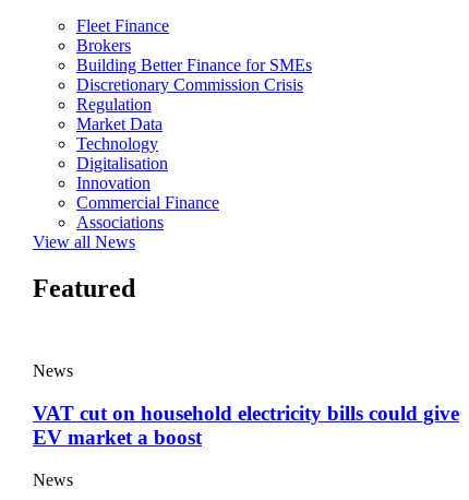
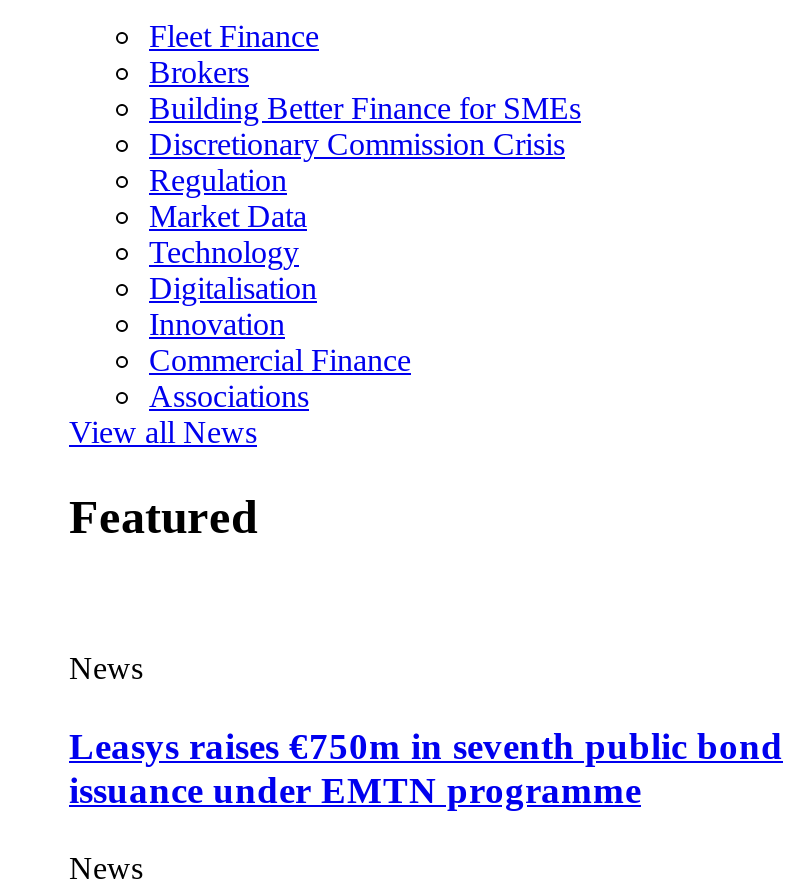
- VAT cut on household electricity bills could give
- EV market a boost
+ Leasys raises €750m in seventh public bond
+ issuance under EMTN programme
